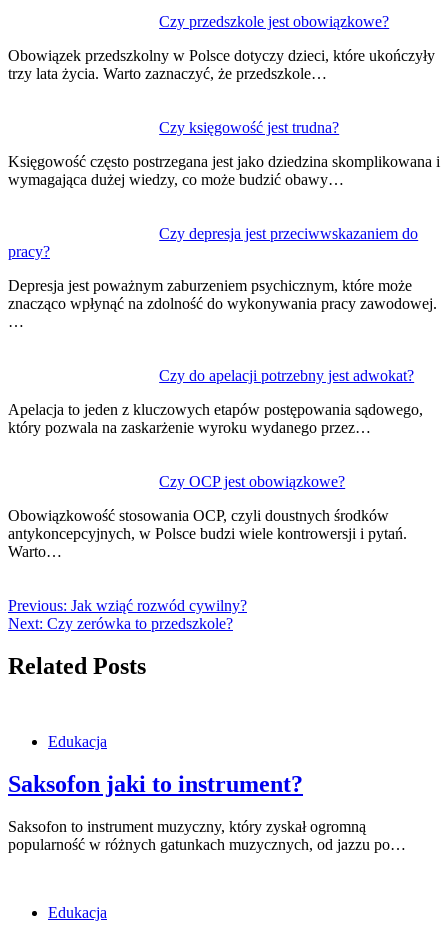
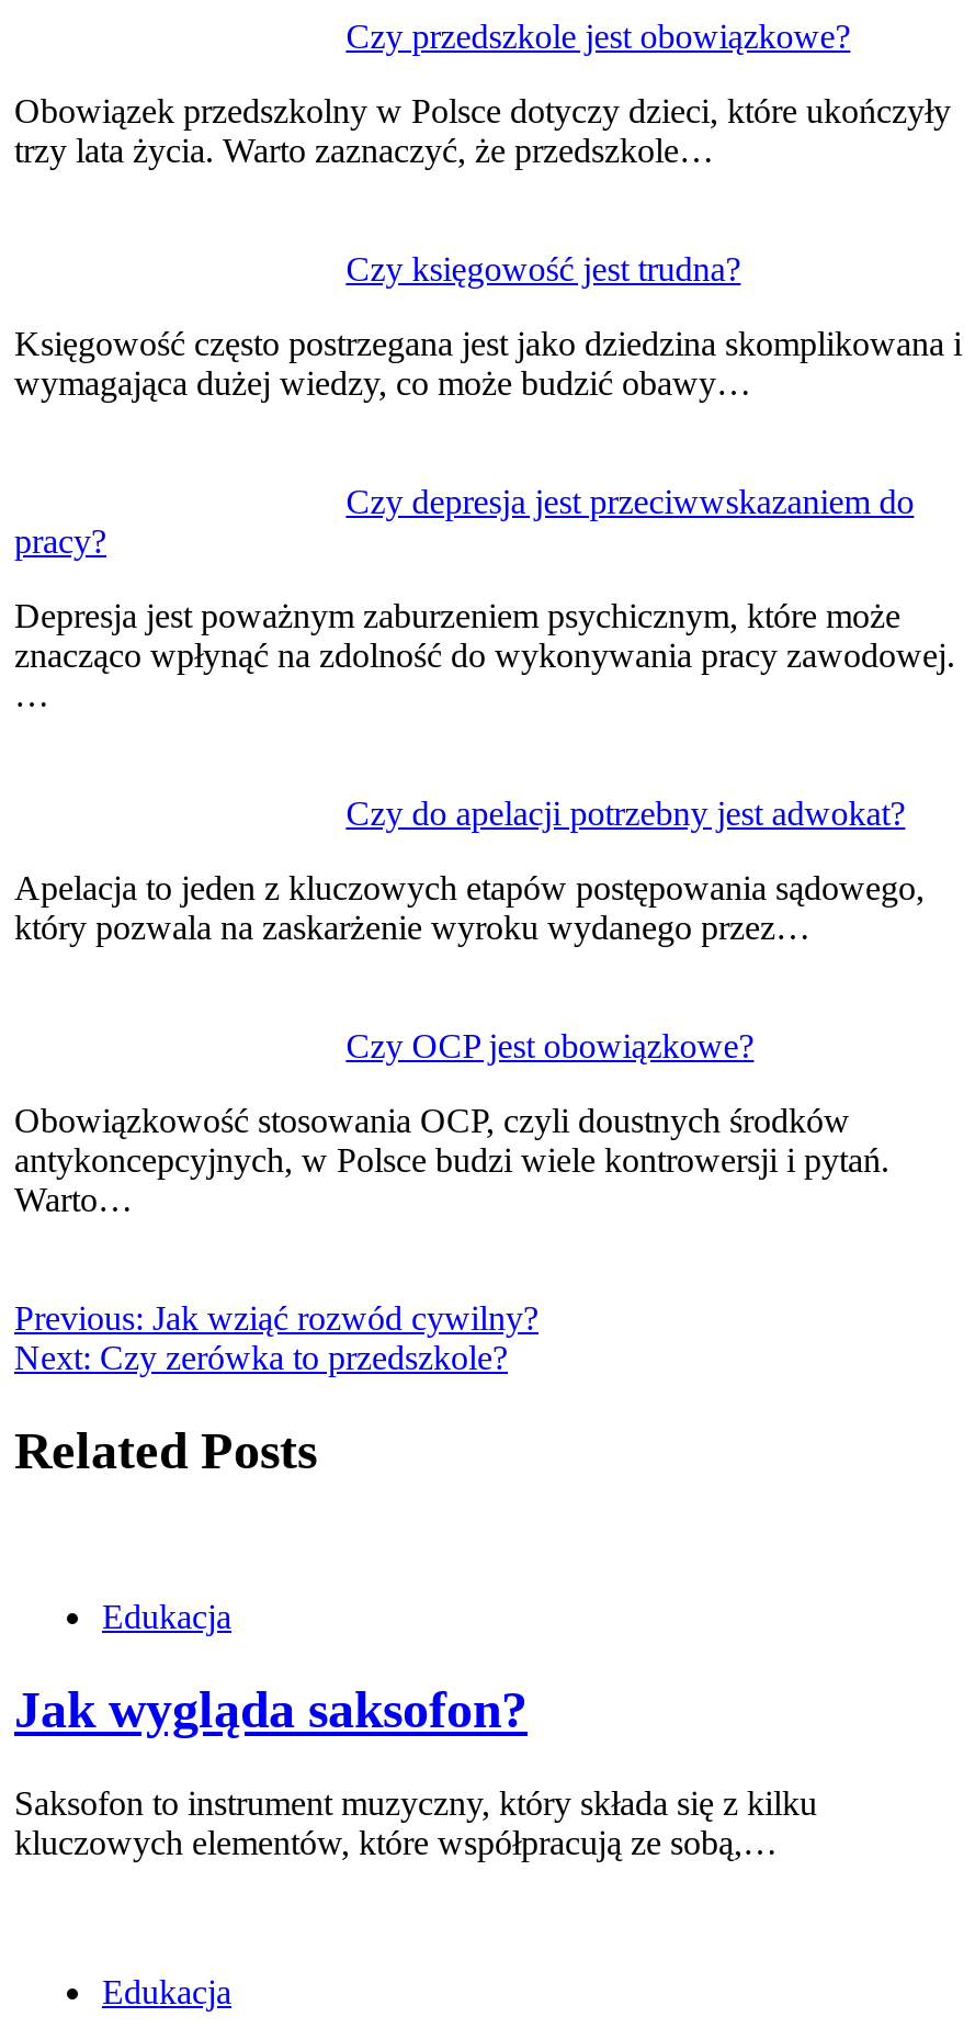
- Saksofon jaki to instrument?
+ Jak wygląda saksofon?

- Saksofon to instrument muzyczny, który zyskał ogromną
- popularność w różnych gatunkach muzycznych, od jazzu po…
+ Saksofon to instrument muzyczny, który składa się z kilku
+ kluczowych elementów, które współpracują ze sobą,…
